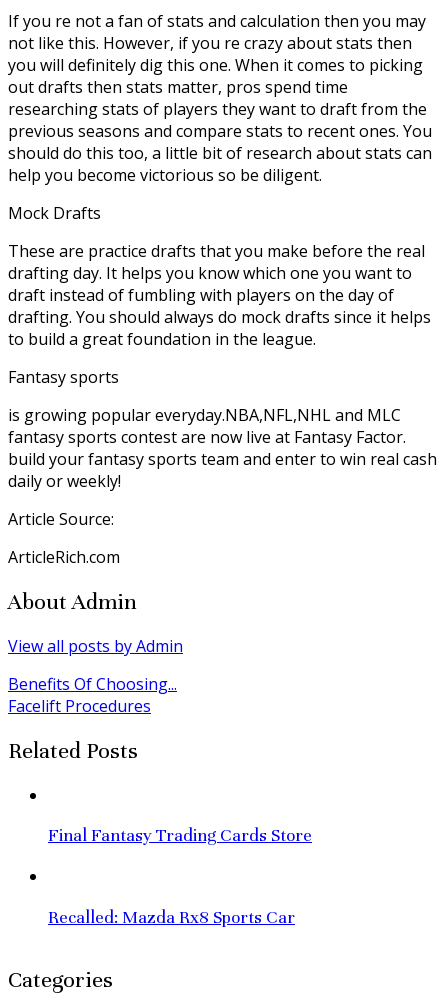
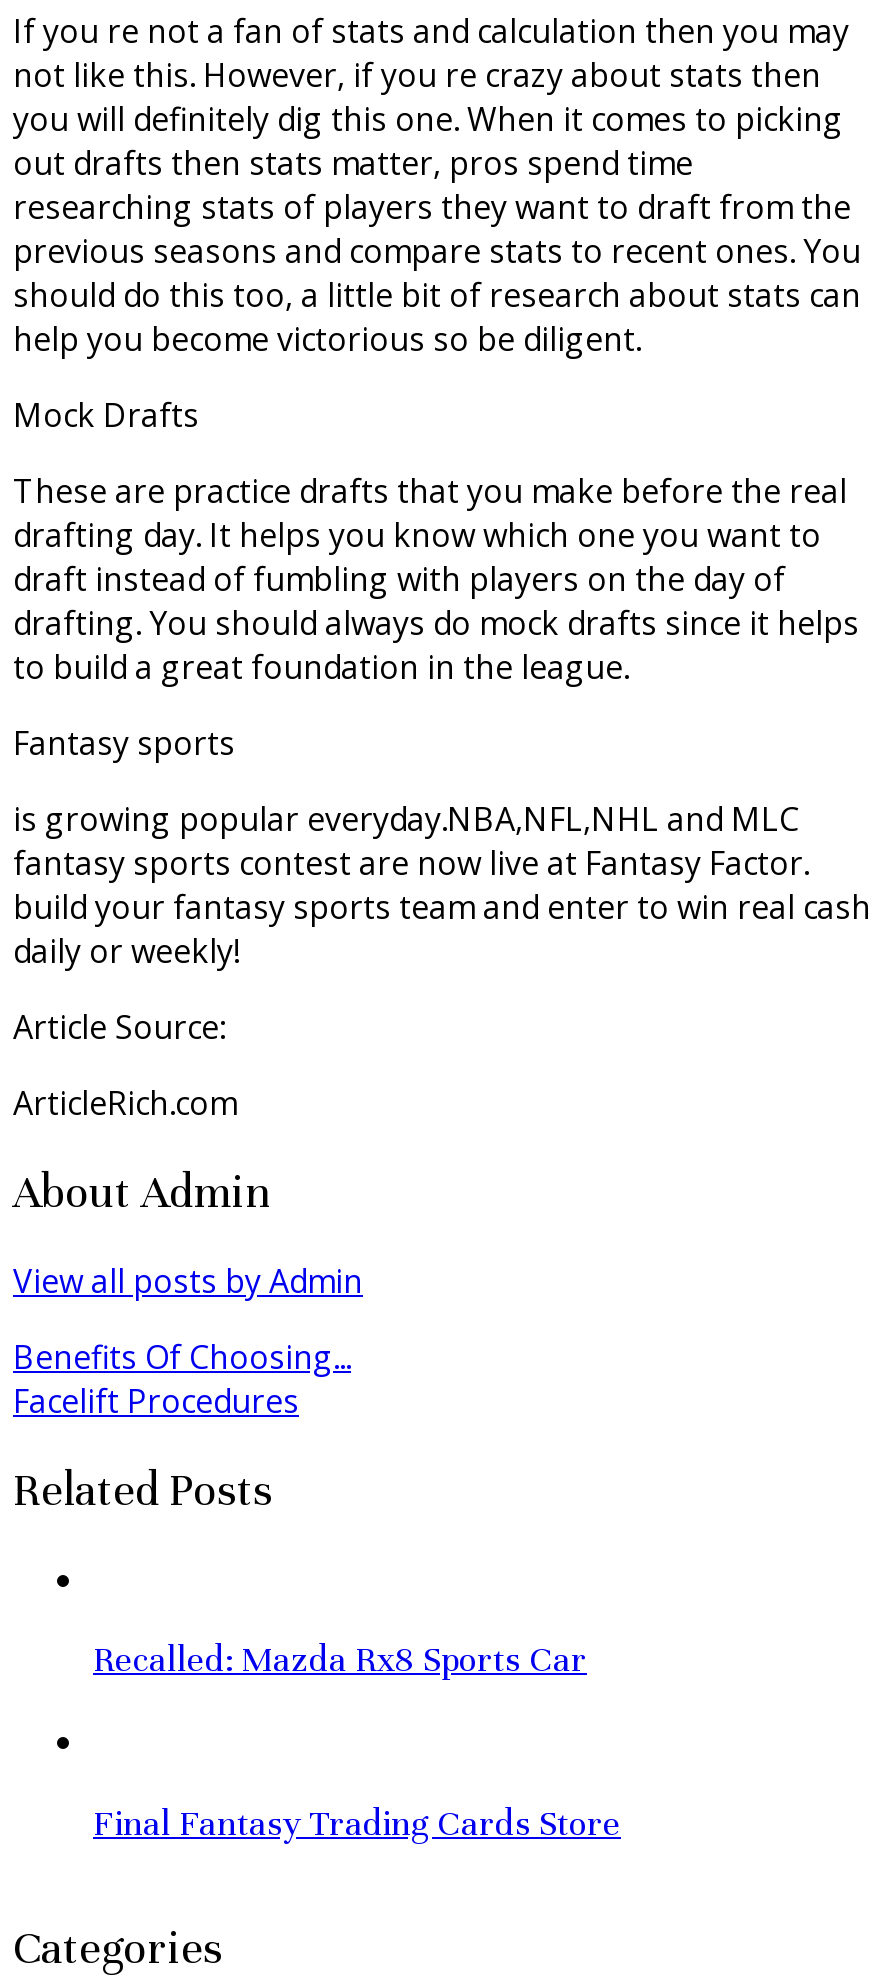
moved down: Final Fantasy Trading Cards Store

moved up: Recalled: Mazda Rx8 Sports Car
